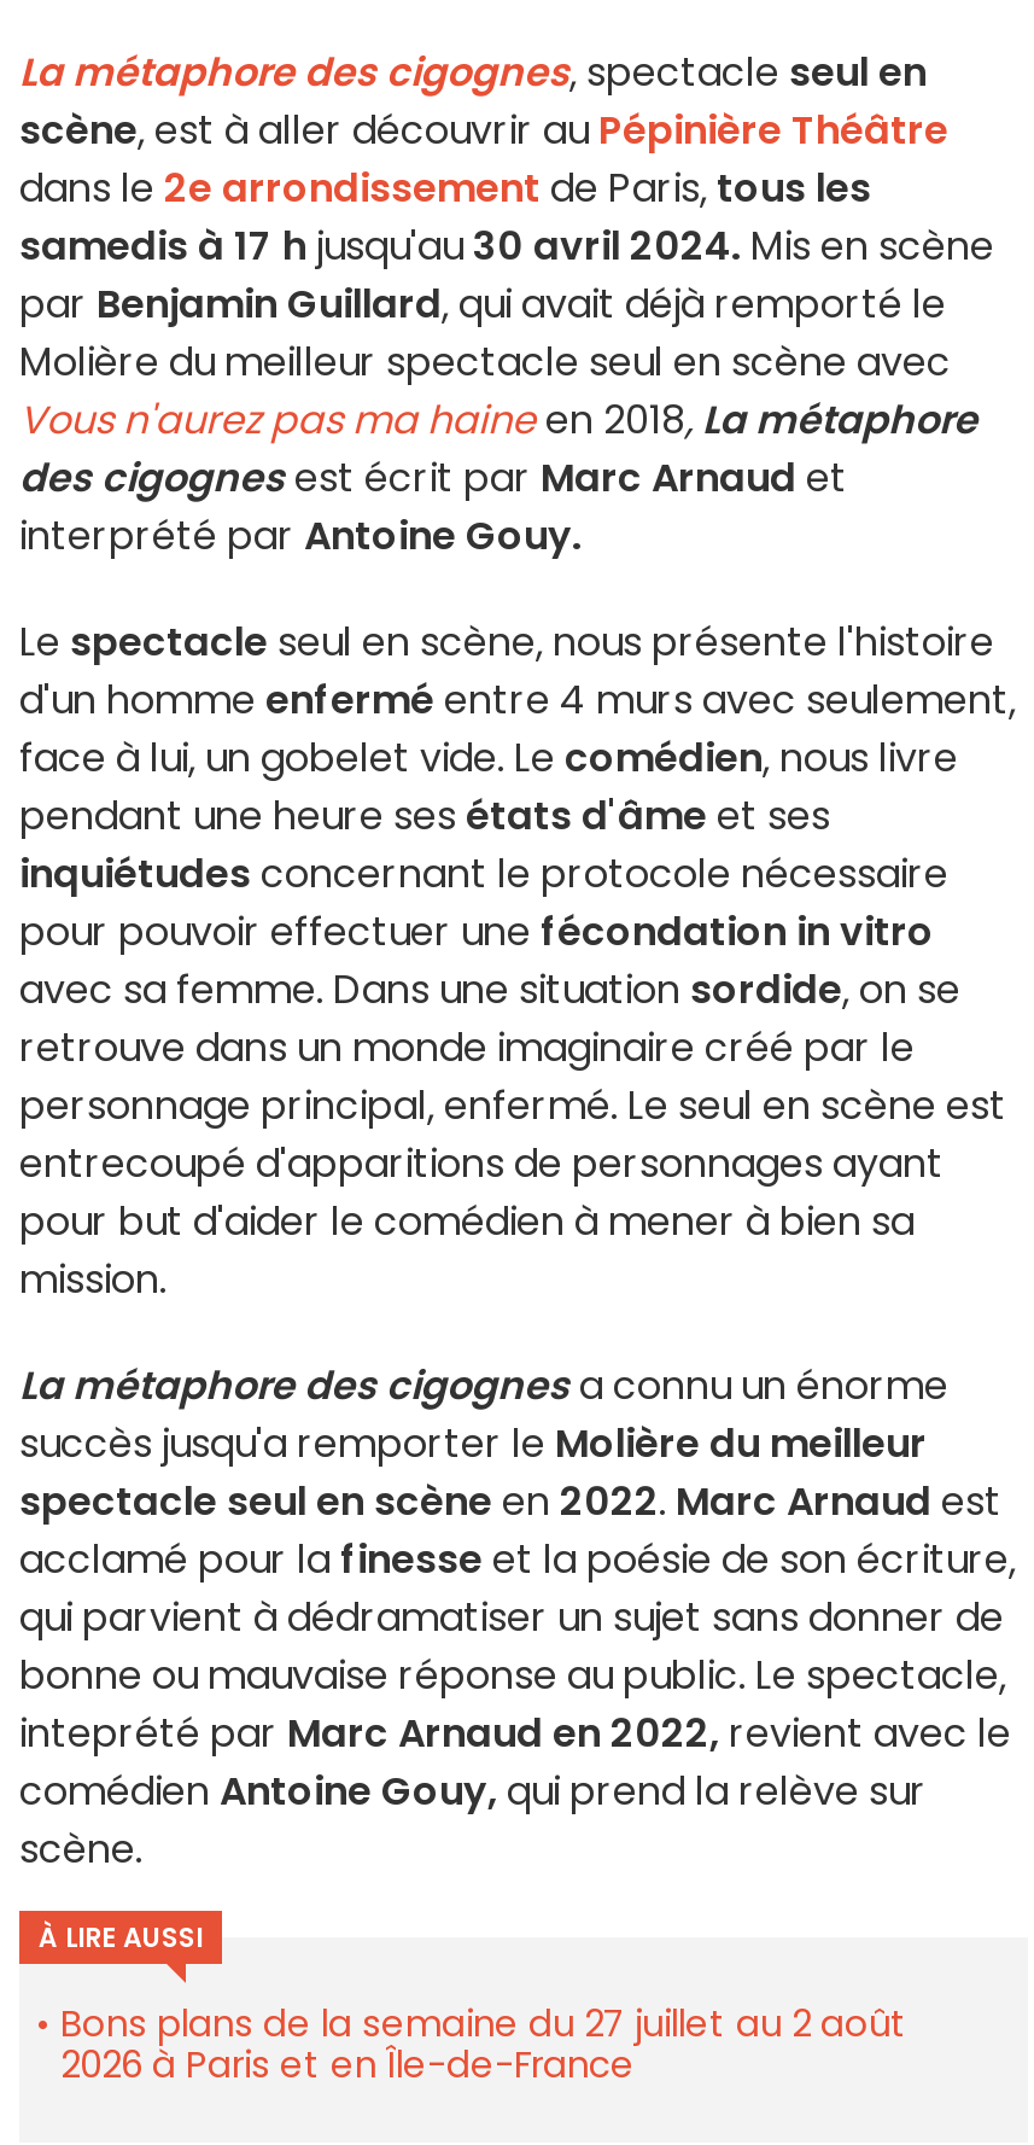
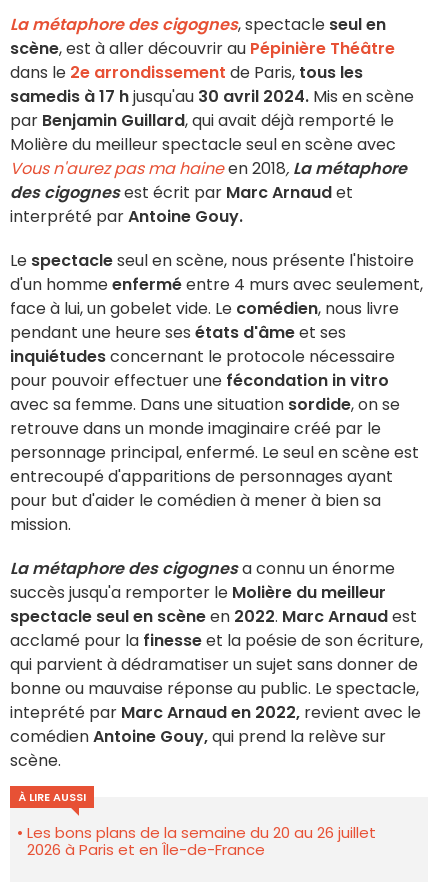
- Bons plans de la semaine du 27 juillet au 2 août
+ Les bons plans de la semaine du 20 au 26 juillet
